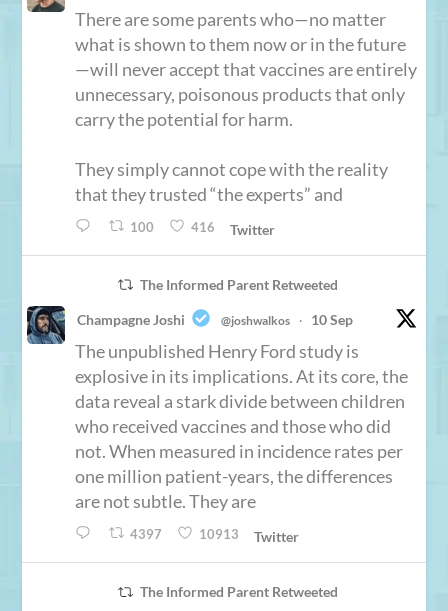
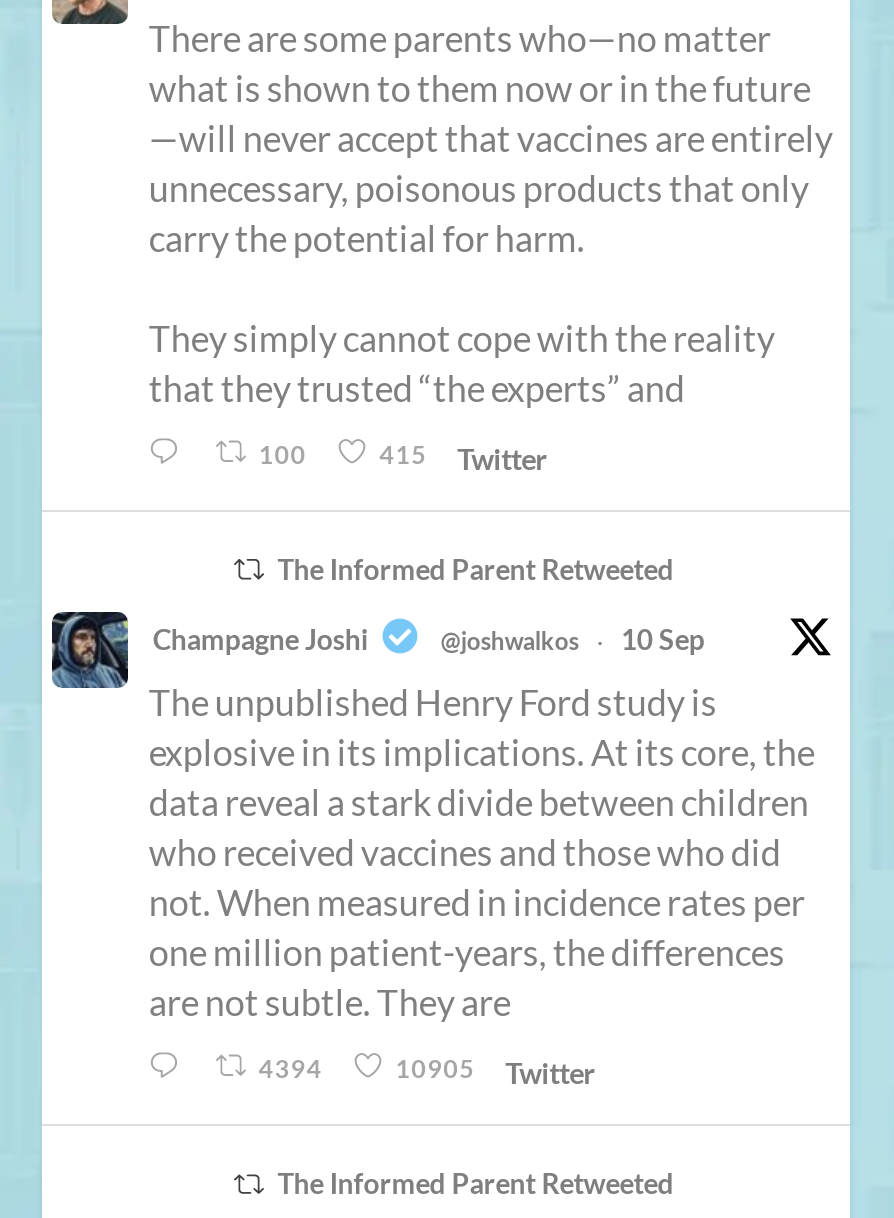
- 416 Twitter
+ 415 Twitter

- 4397
+ 4394

- 10913 Twitter
+ 10905 Twitter
